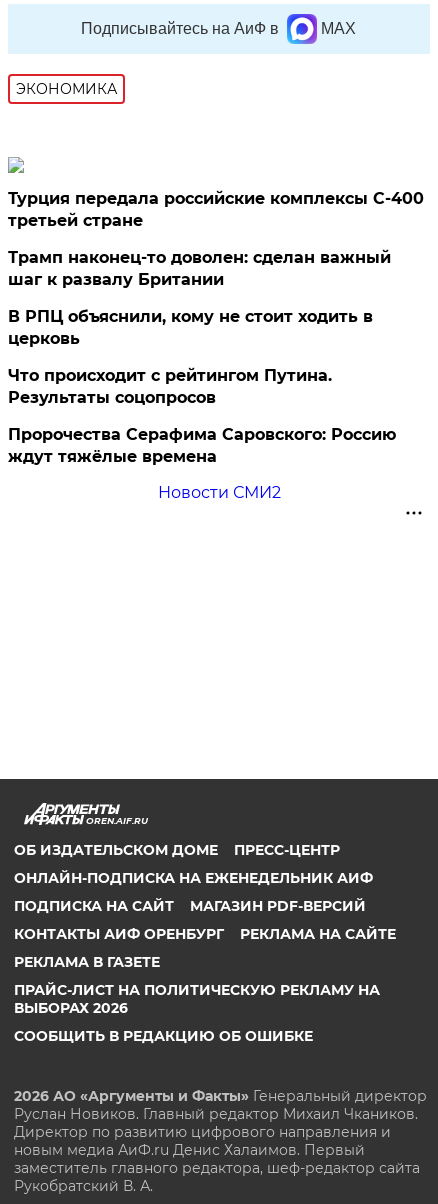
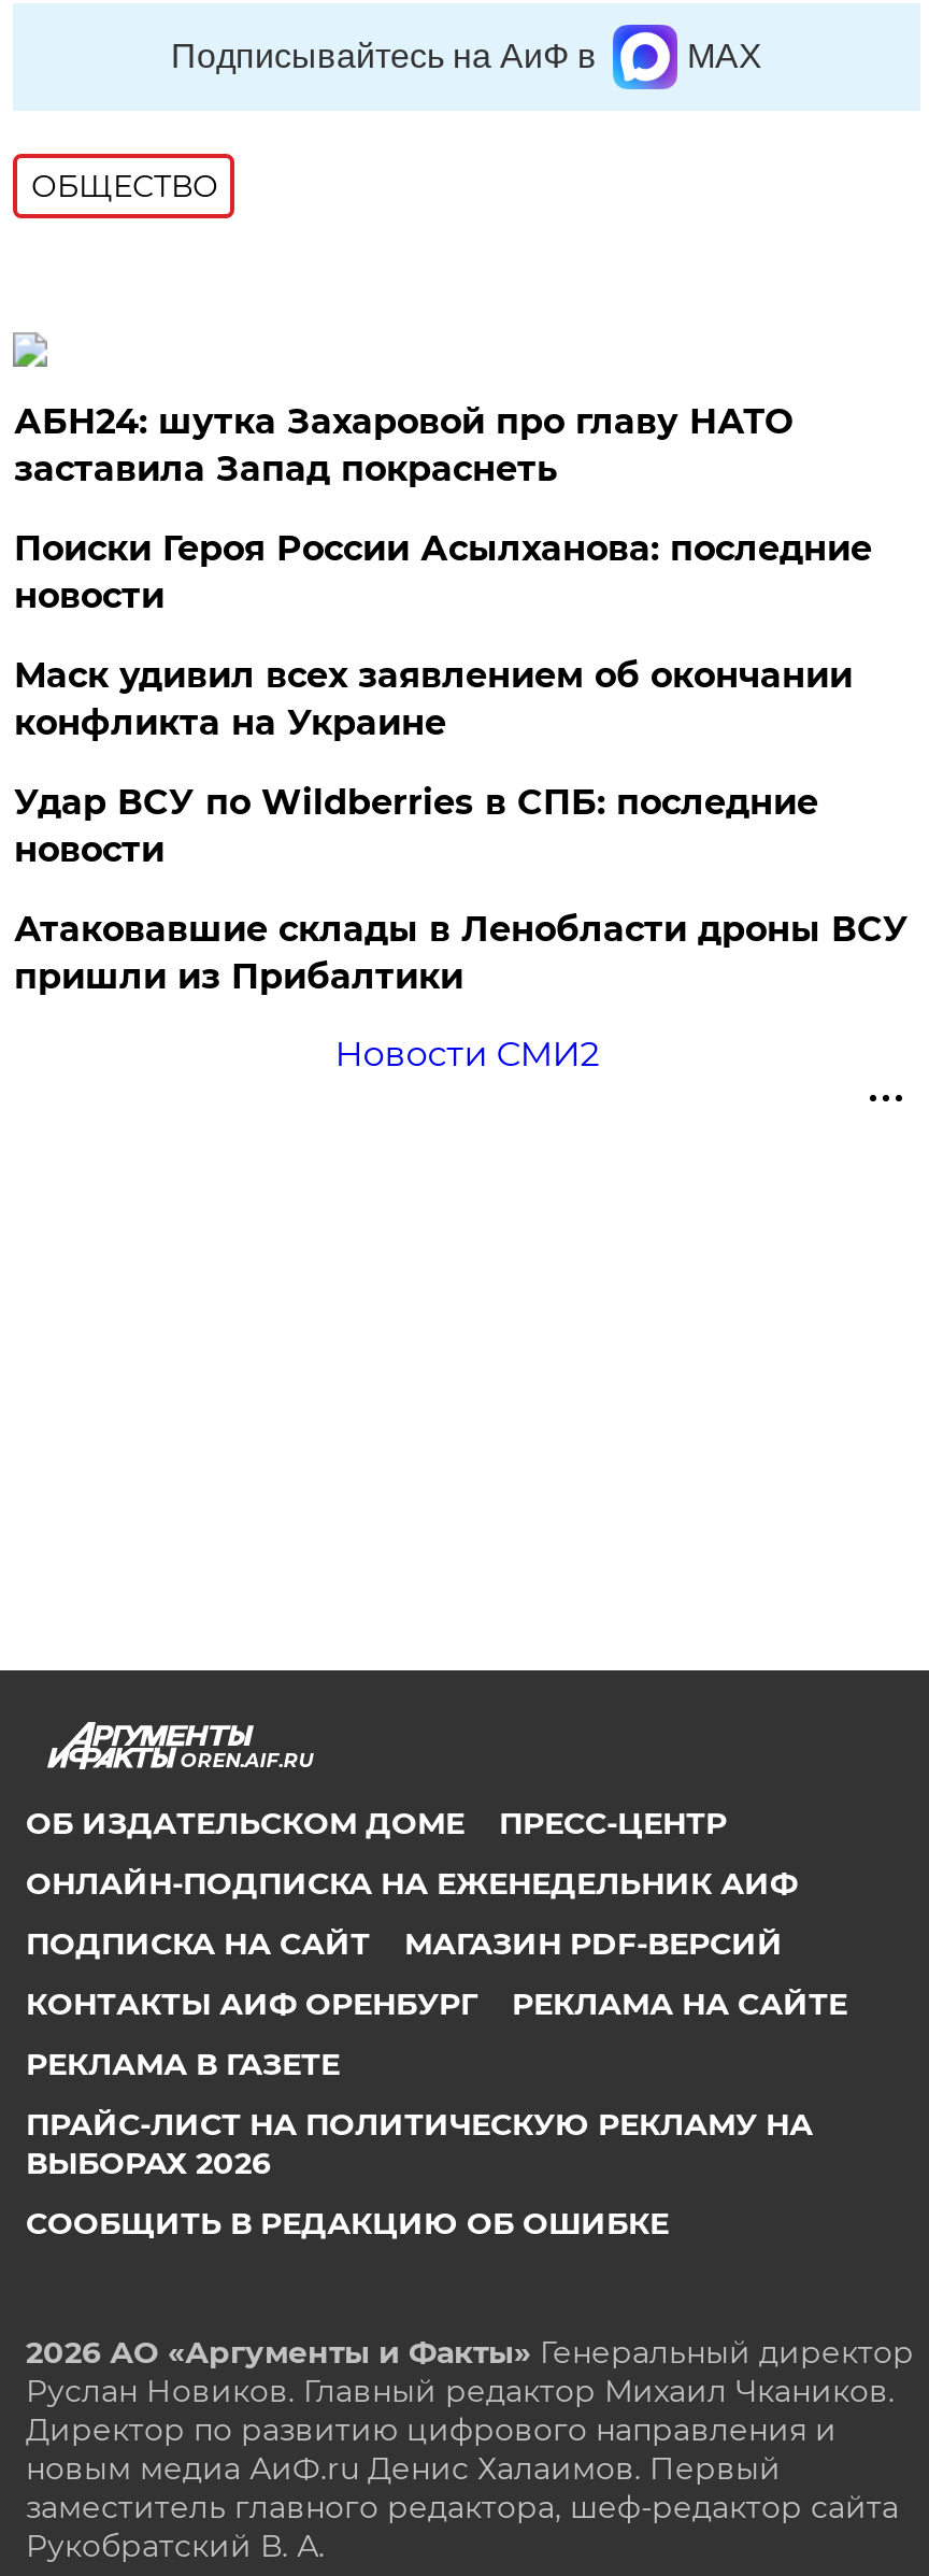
- ЭКОНОМИКА
+ ОБЩЕСТВО

- Турция передала российские комплексы С-400
- третьей стране
+ АБН24: шутка Захаровой про главу НАТО
+ заставила Запад покраснеть

- Трамп наконец-то доволен: сделан важный
- шаг к развалу Британии
+ Поиски Героя России Асылханова: последние
+ новости

- В РПЦ объяснили, кому не стоит ходить в
- церковь
+ Маск удивил всех заявлением об окончании
+ конфликта на Украине

- Что происходит с рейтингом Путина.
- Результаты соцопросов
+ Удар ВСУ по Wildberries в СПБ: последние
+ новости

- Пророчества Серафима Саровского: Россию
- ждут тяжёлые времена
+ Атаковавшие склады в Ленобласти дроны ВСУ
+ пришли из Прибалтики
